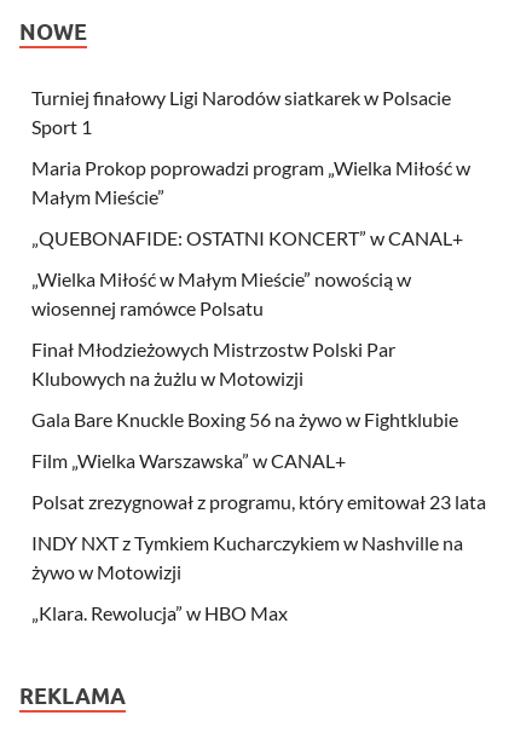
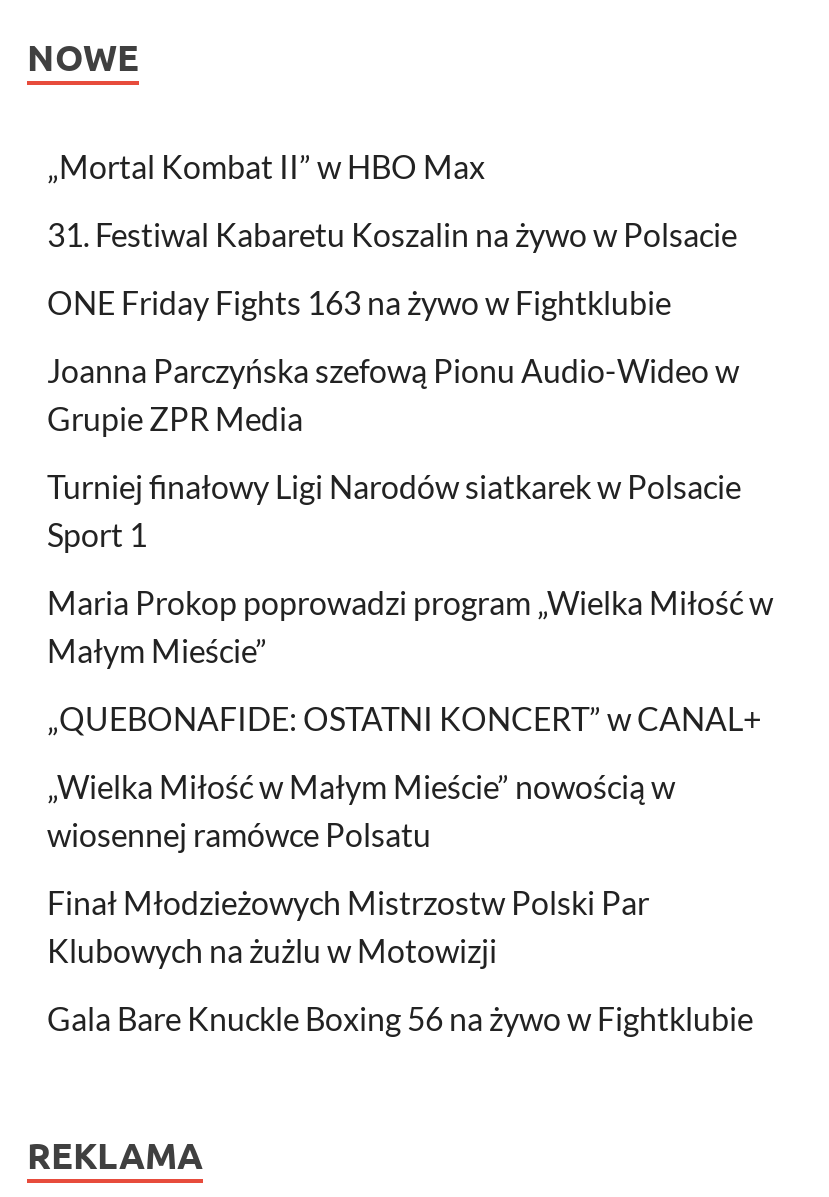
+ „Mortal Kombat II” w HBO Max
+ 31. Festiwal Kabaretu Koszalin na żywo w Polsacie
+ ONE Friday Fights 163 na żywo w Fightklubie
+ Joanna Parczyńska szefową Pionu Audio-Wideo w
+ Grupie ZPR Media

moved down: Turniej finałowy Ligi Narodów siatkarek w Polsacie | Sport 1 | Maria Prokop poprowadzi program „Wielka Miłość w | ... | Klubowych na żużlu w Motowizji | Gala Bare Knuckle Boxing 56 na żywo w Fightklubie

- Film „Wielka Warszawska” w CANAL+
- Polsat zrezygnował z programu, który emitował 23 lata
- INDY NXT z Tymkiem Kucharczykiem w Nashville na
- żywo w Motowizji
- „Klara. Rewolucja” w HBO Max
